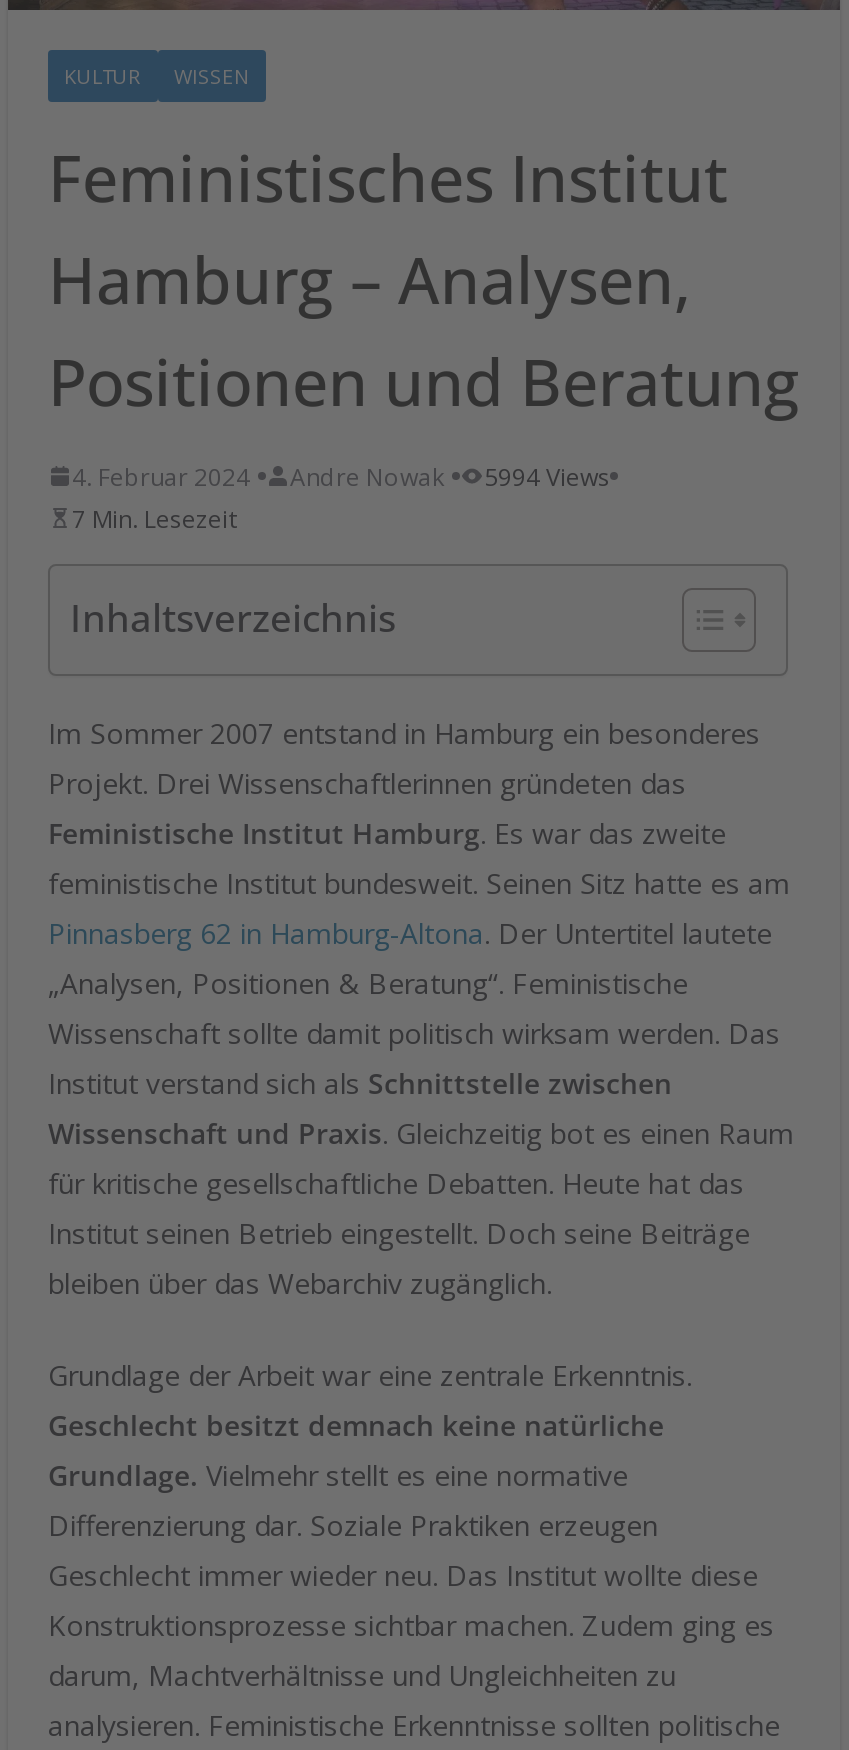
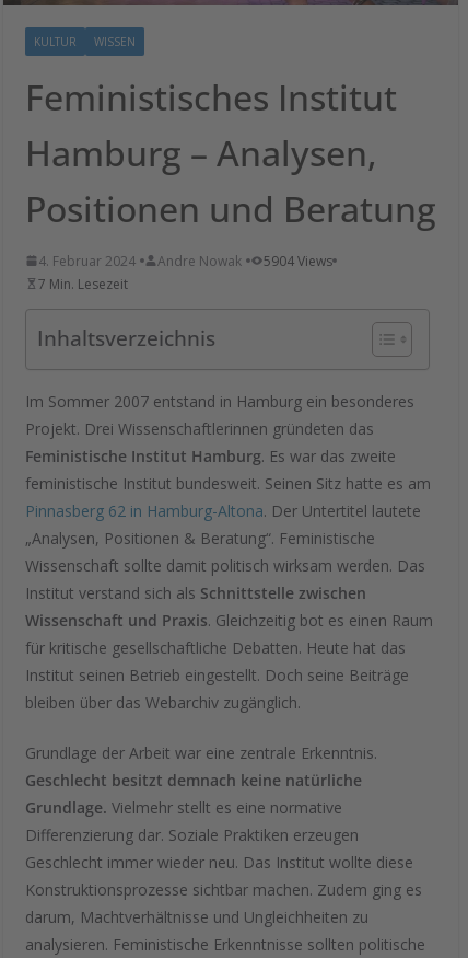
- 5994 Views
+ 5904 Views
